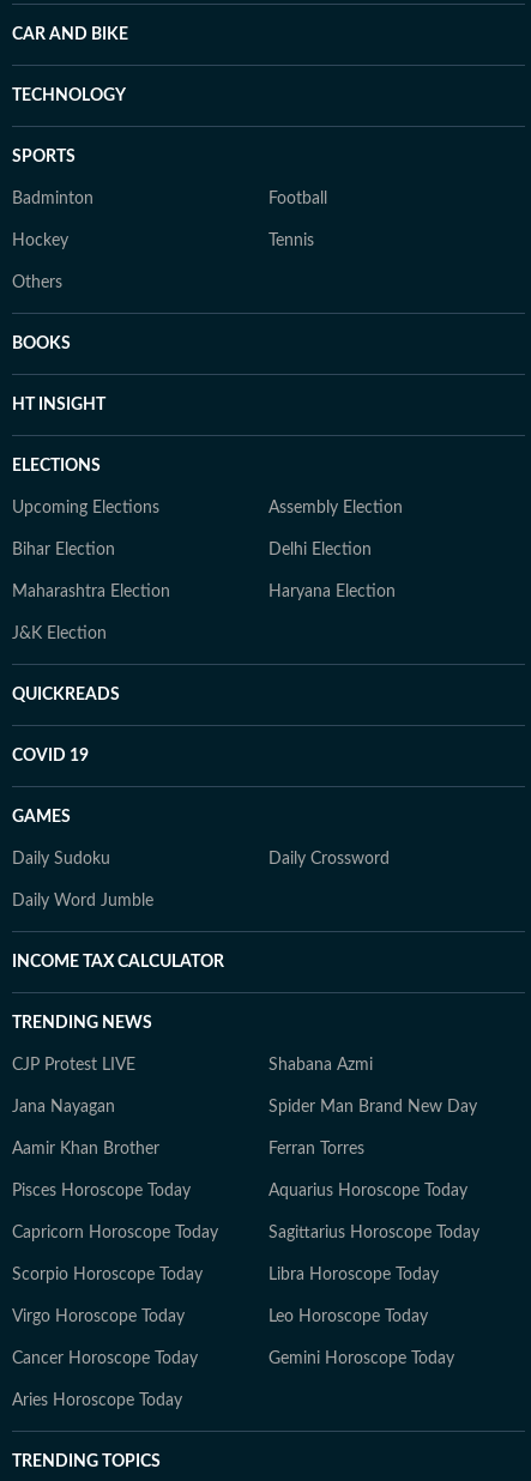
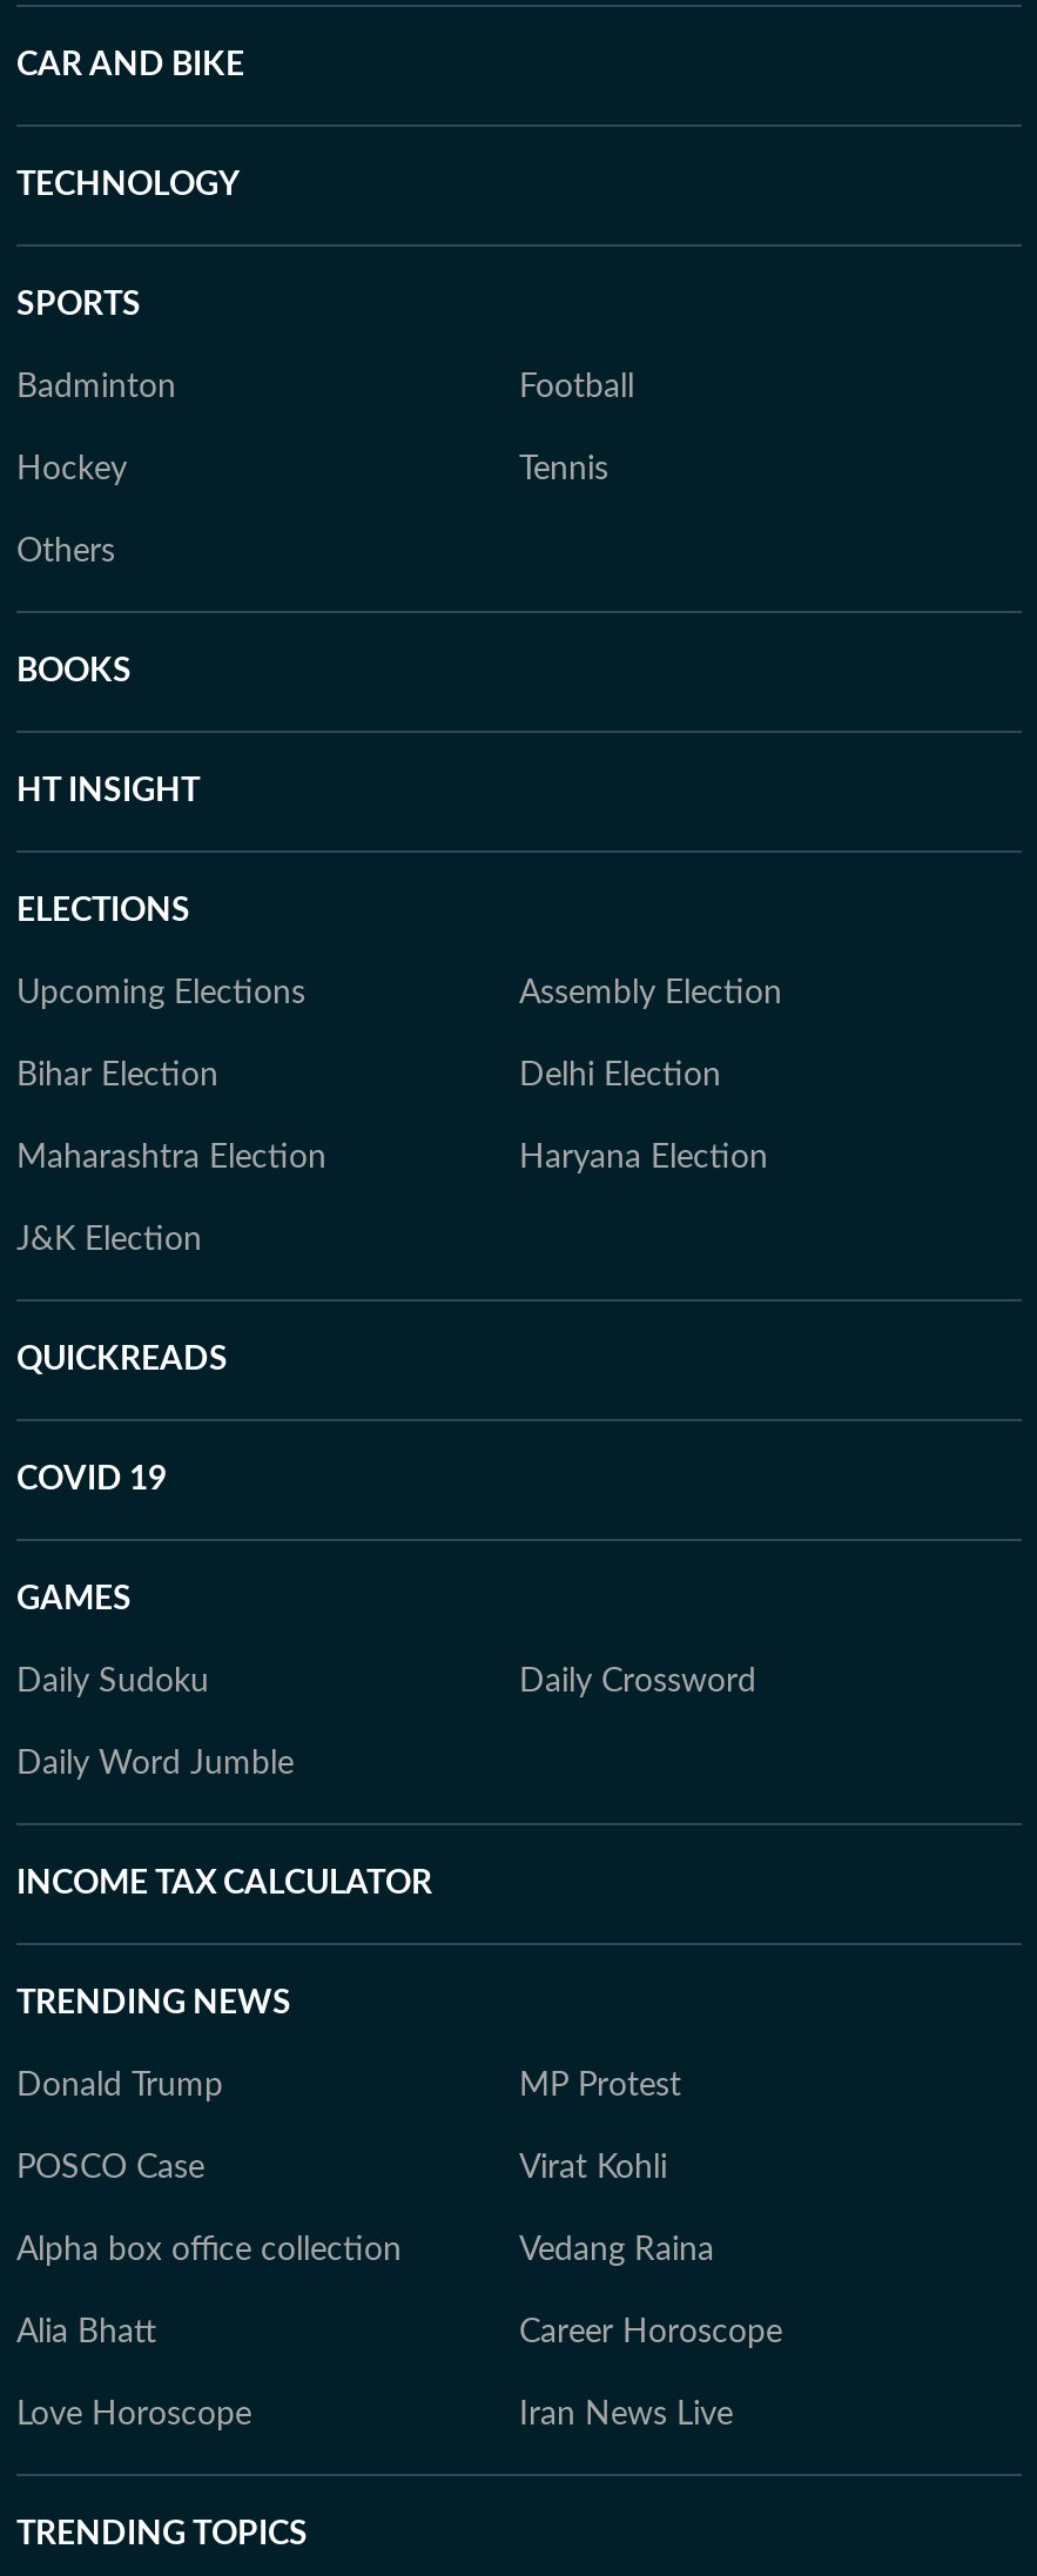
- CJP Protest LIVE
- Shabana Azmi
- Jana Nayagan
- Spider Man Brand New Day
- Aamir Khan Brother
- Ferran Torres
- Pisces Horoscope Today
- Aquarius Horoscope Today
- Capricorn Horoscope Today
- Sagittarius Horoscope Today
- Scorpio Horoscope Today
- Libra Horoscope Today
- Virgo Horoscope Today
- Leo Horoscope Today
- Cancer Horoscope Today
- Gemini Horoscope Today
- Aries Horoscope Today
+ Donald Trump
+ MP Protest
+ POSCO Case
+ Virat Kohli
+ Alpha box office collection
+ Vedang Raina
+ Alia Bhatt
+ Career Horoscope
+ Love Horoscope
+ Iran News Live
